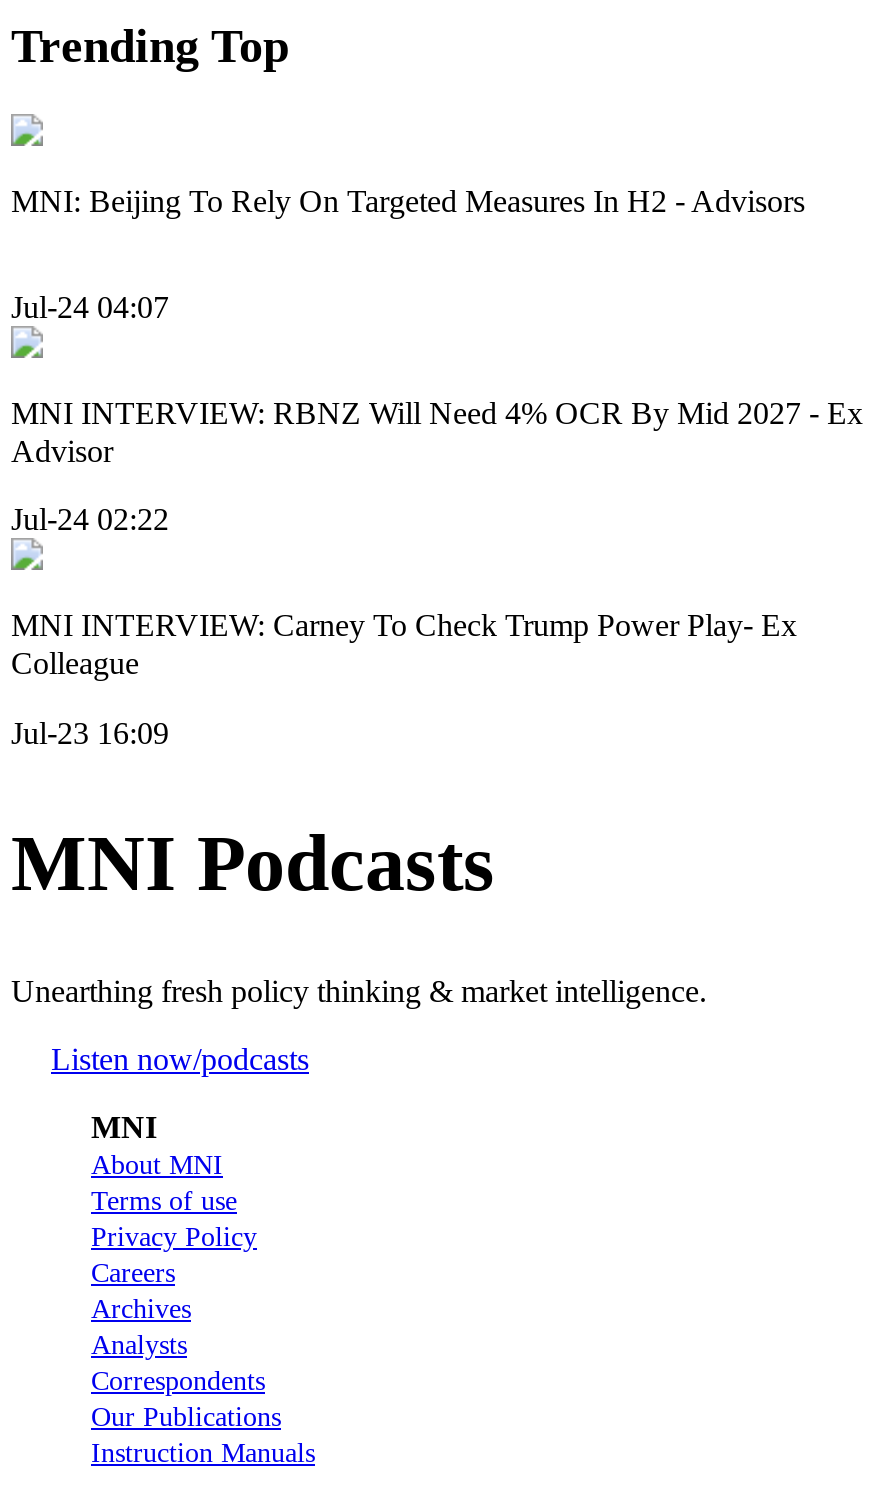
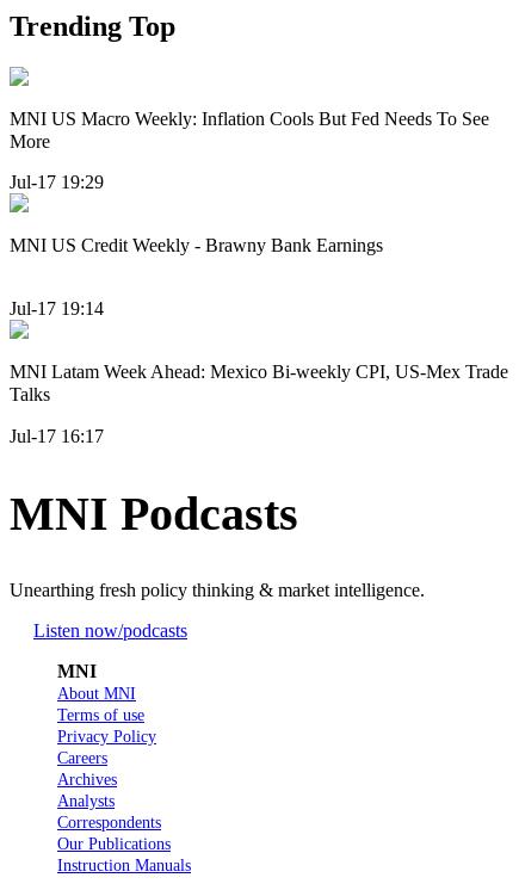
- MNI: Beijing To Rely On Targeted Measures In H2 - Advisors
+ MNI US Macro Weekly: Inflation Cools But Fed Needs To See
+ More

- Jul-24 04:07
+ Jul-17 19:29

- MNI INTERVIEW: RBNZ Will Need 4% OCR By Mid 2027 - Ex
- Advisor
+ MNI US Credit Weekly - Brawny Bank Earnings

- Jul-24 02:22
+ Jul-17 19:14

- MNI INTERVIEW: Carney To Check Trump Power Play- Ex
- Colleague
+ MNI Latam Week Ahead: Mexico Bi-weekly CPI, US-Mex Trade
+ Talks

- Jul-23 16:09
+ Jul-17 16:17
